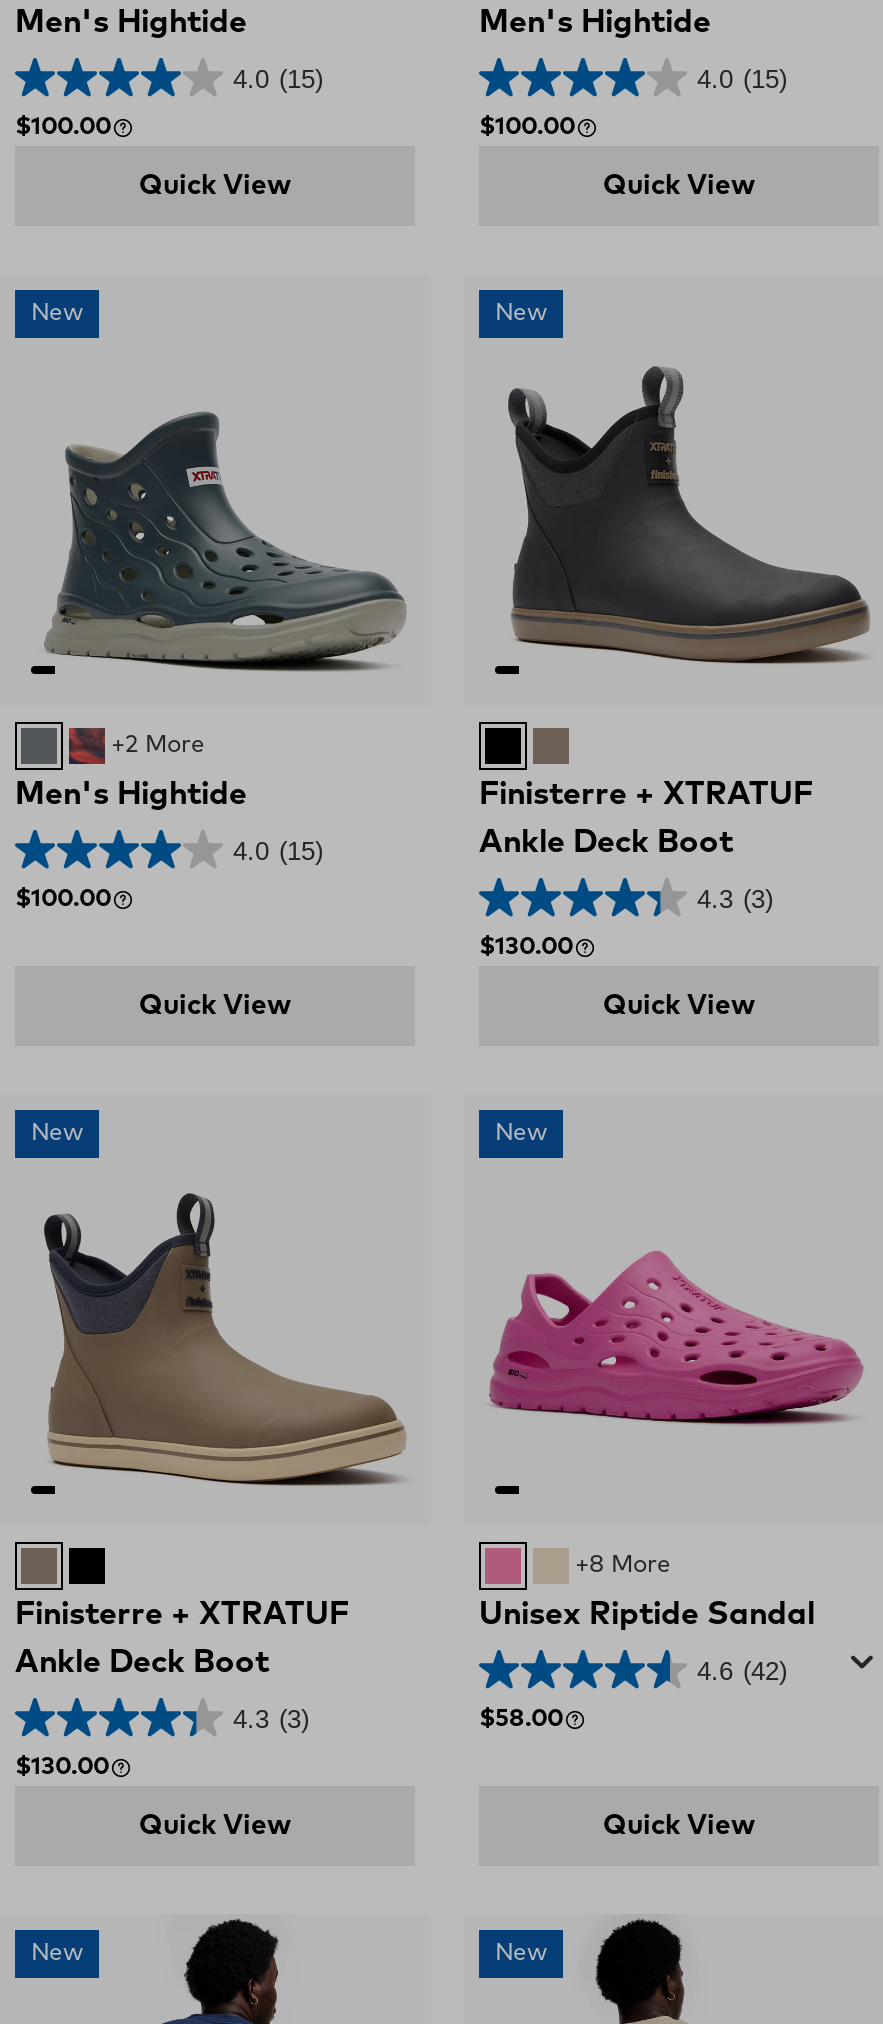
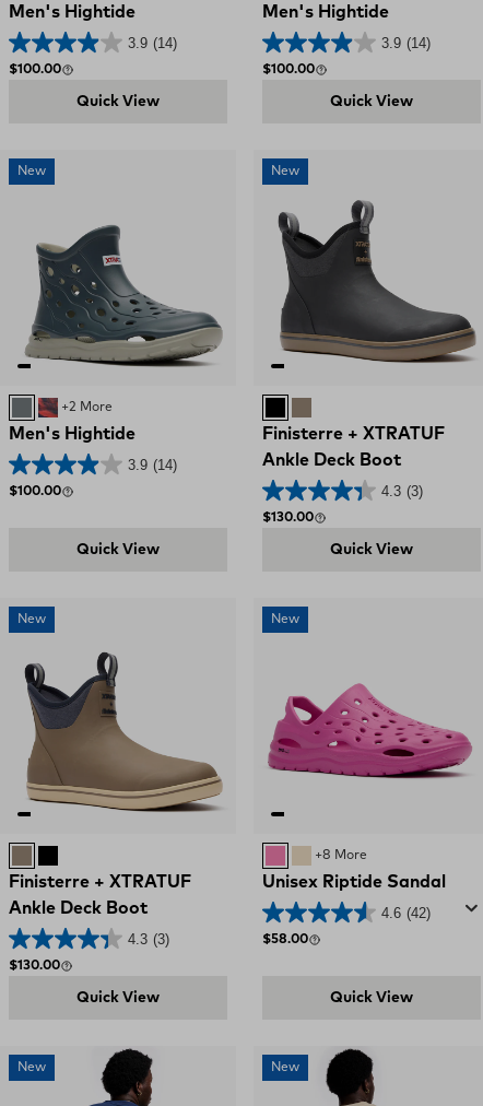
- 4.0 (15)
+ 3.9 (14)

- 4.0 (15)
+ 3.9 (14)

- 4.0 (15)
+ 3.9 (14)
